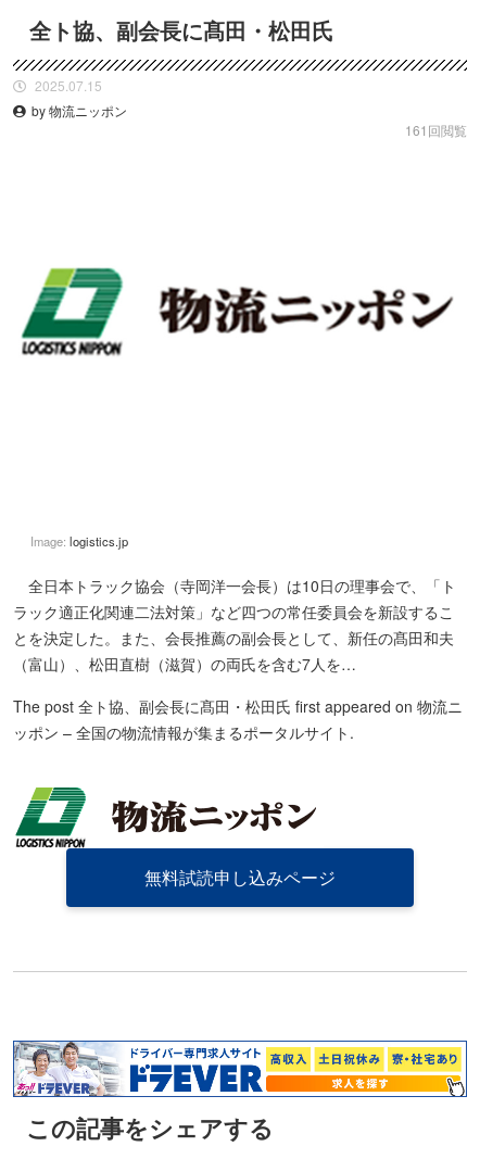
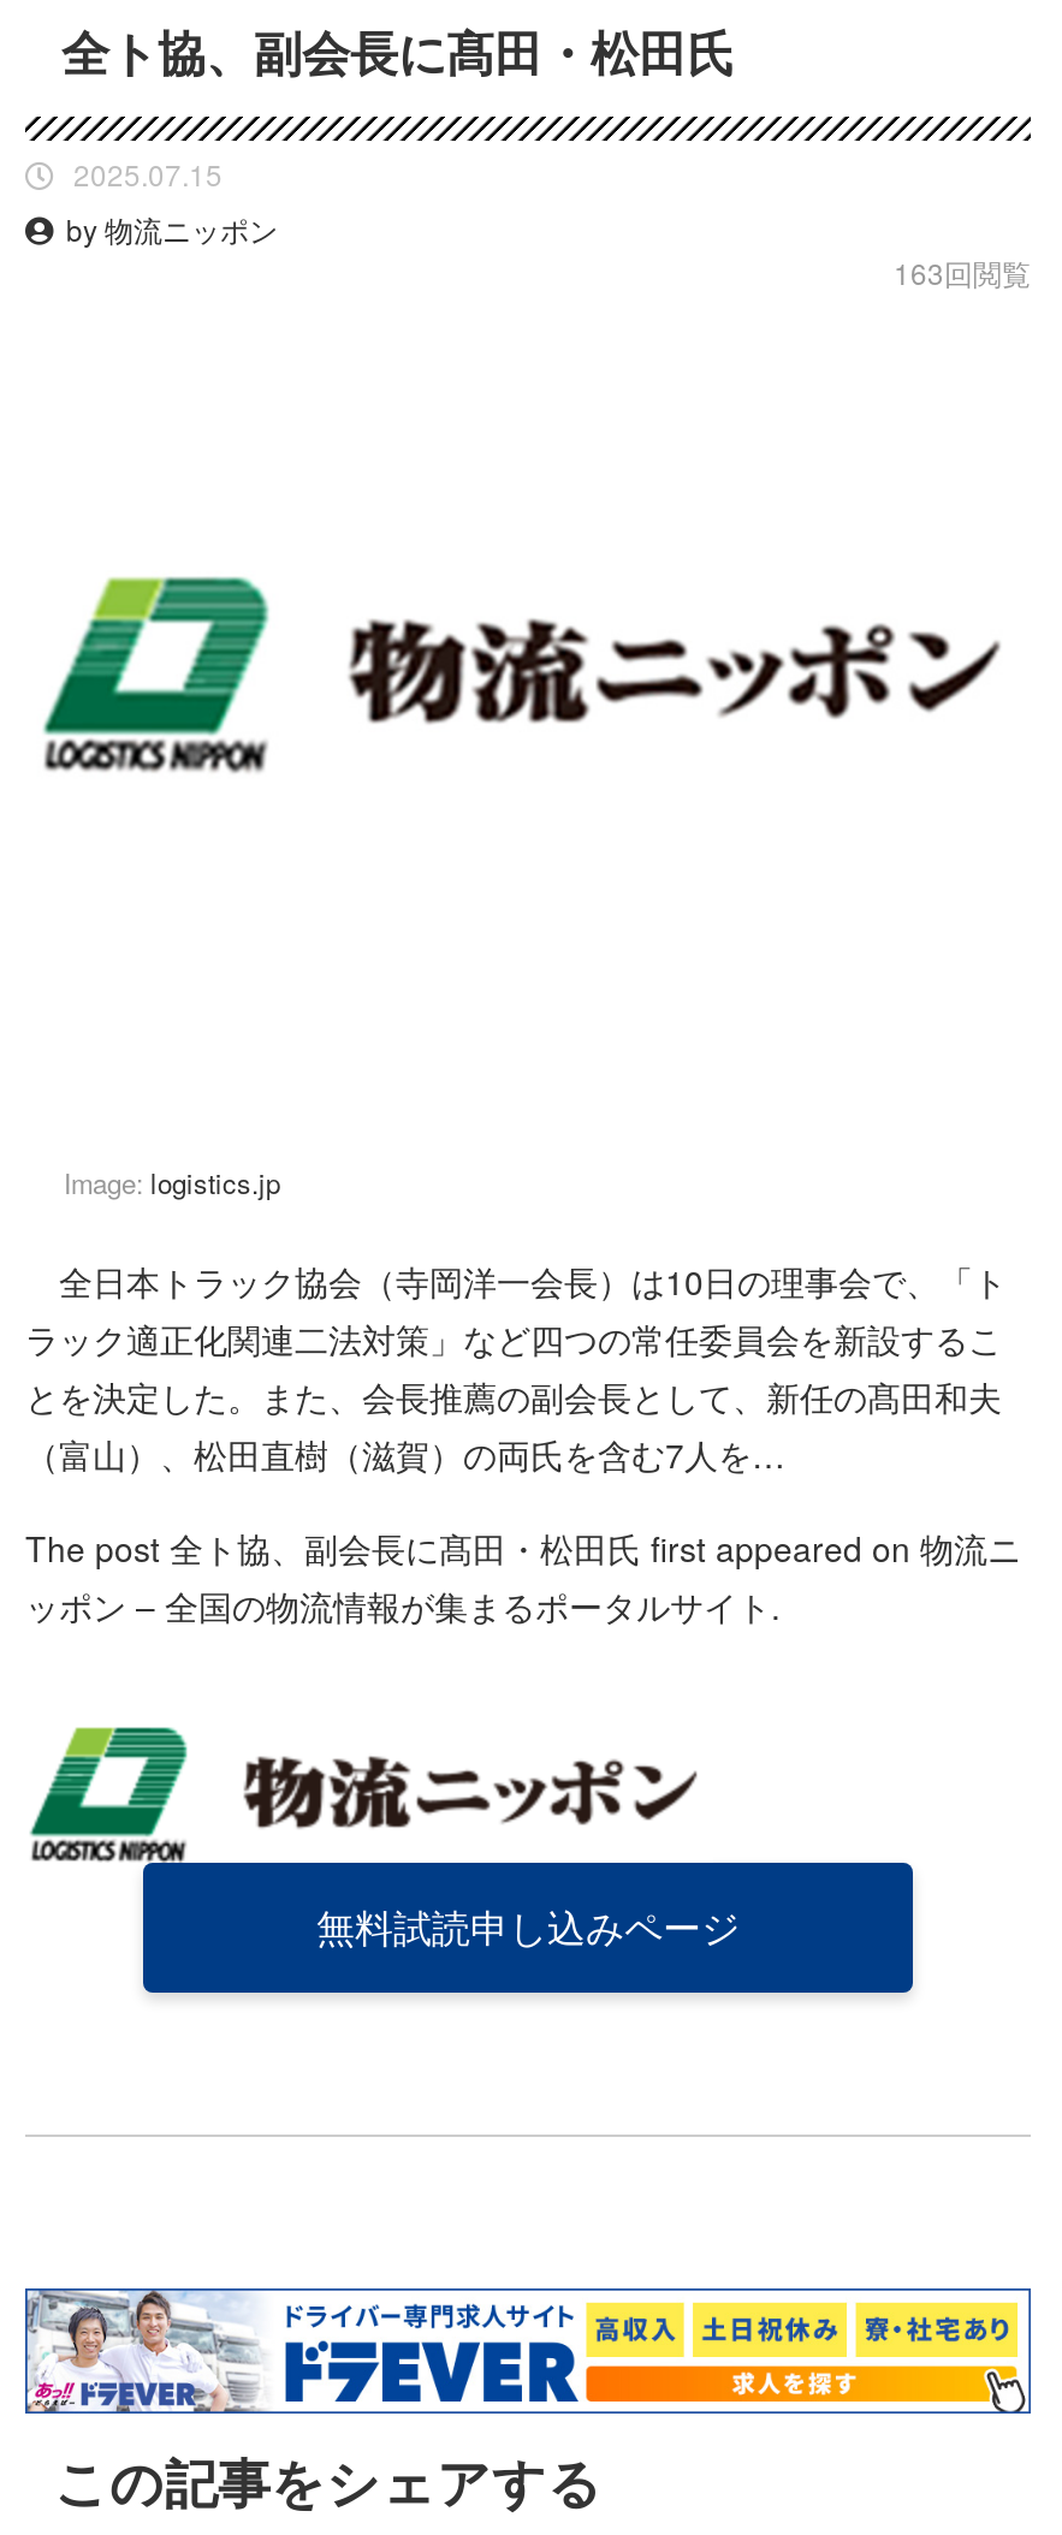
- 161回閲覧
+ 163回閲覧
